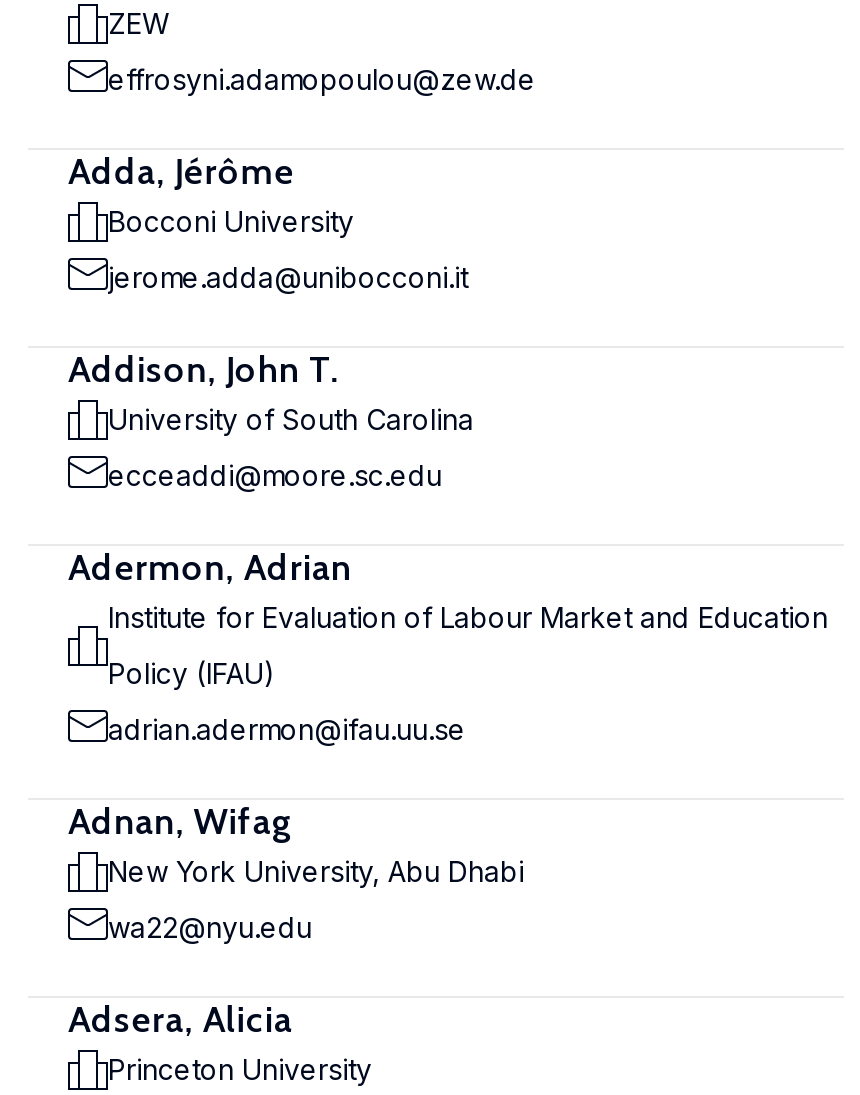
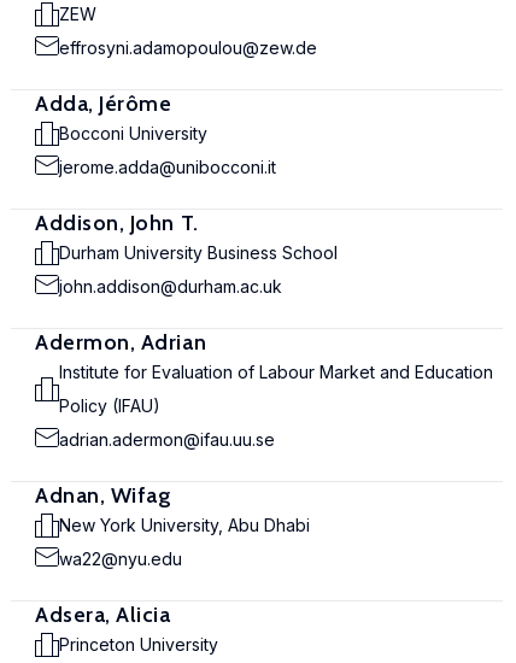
- University of South Carolina
+ Durham University Business School

- ecceaddi@moore.sc.edu
+ john.addison@durham.ac.uk
